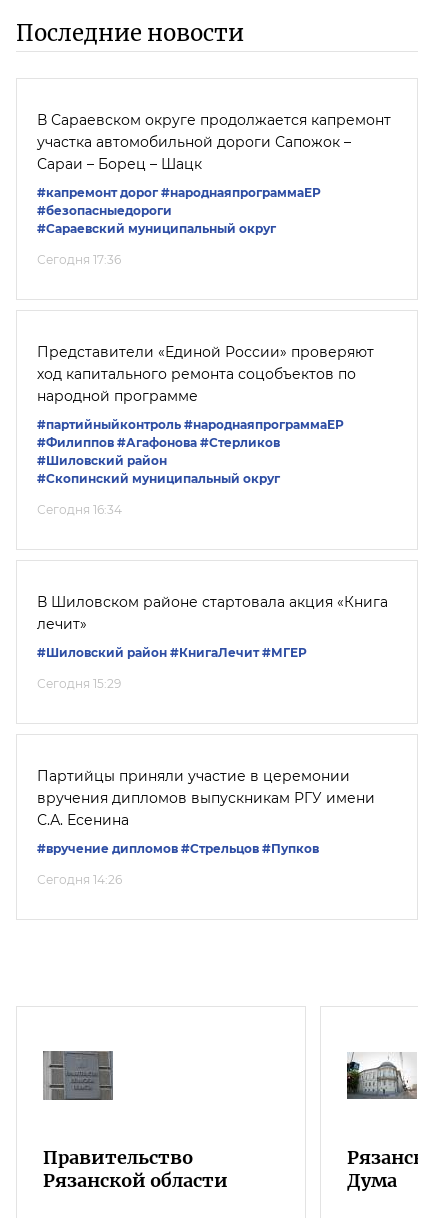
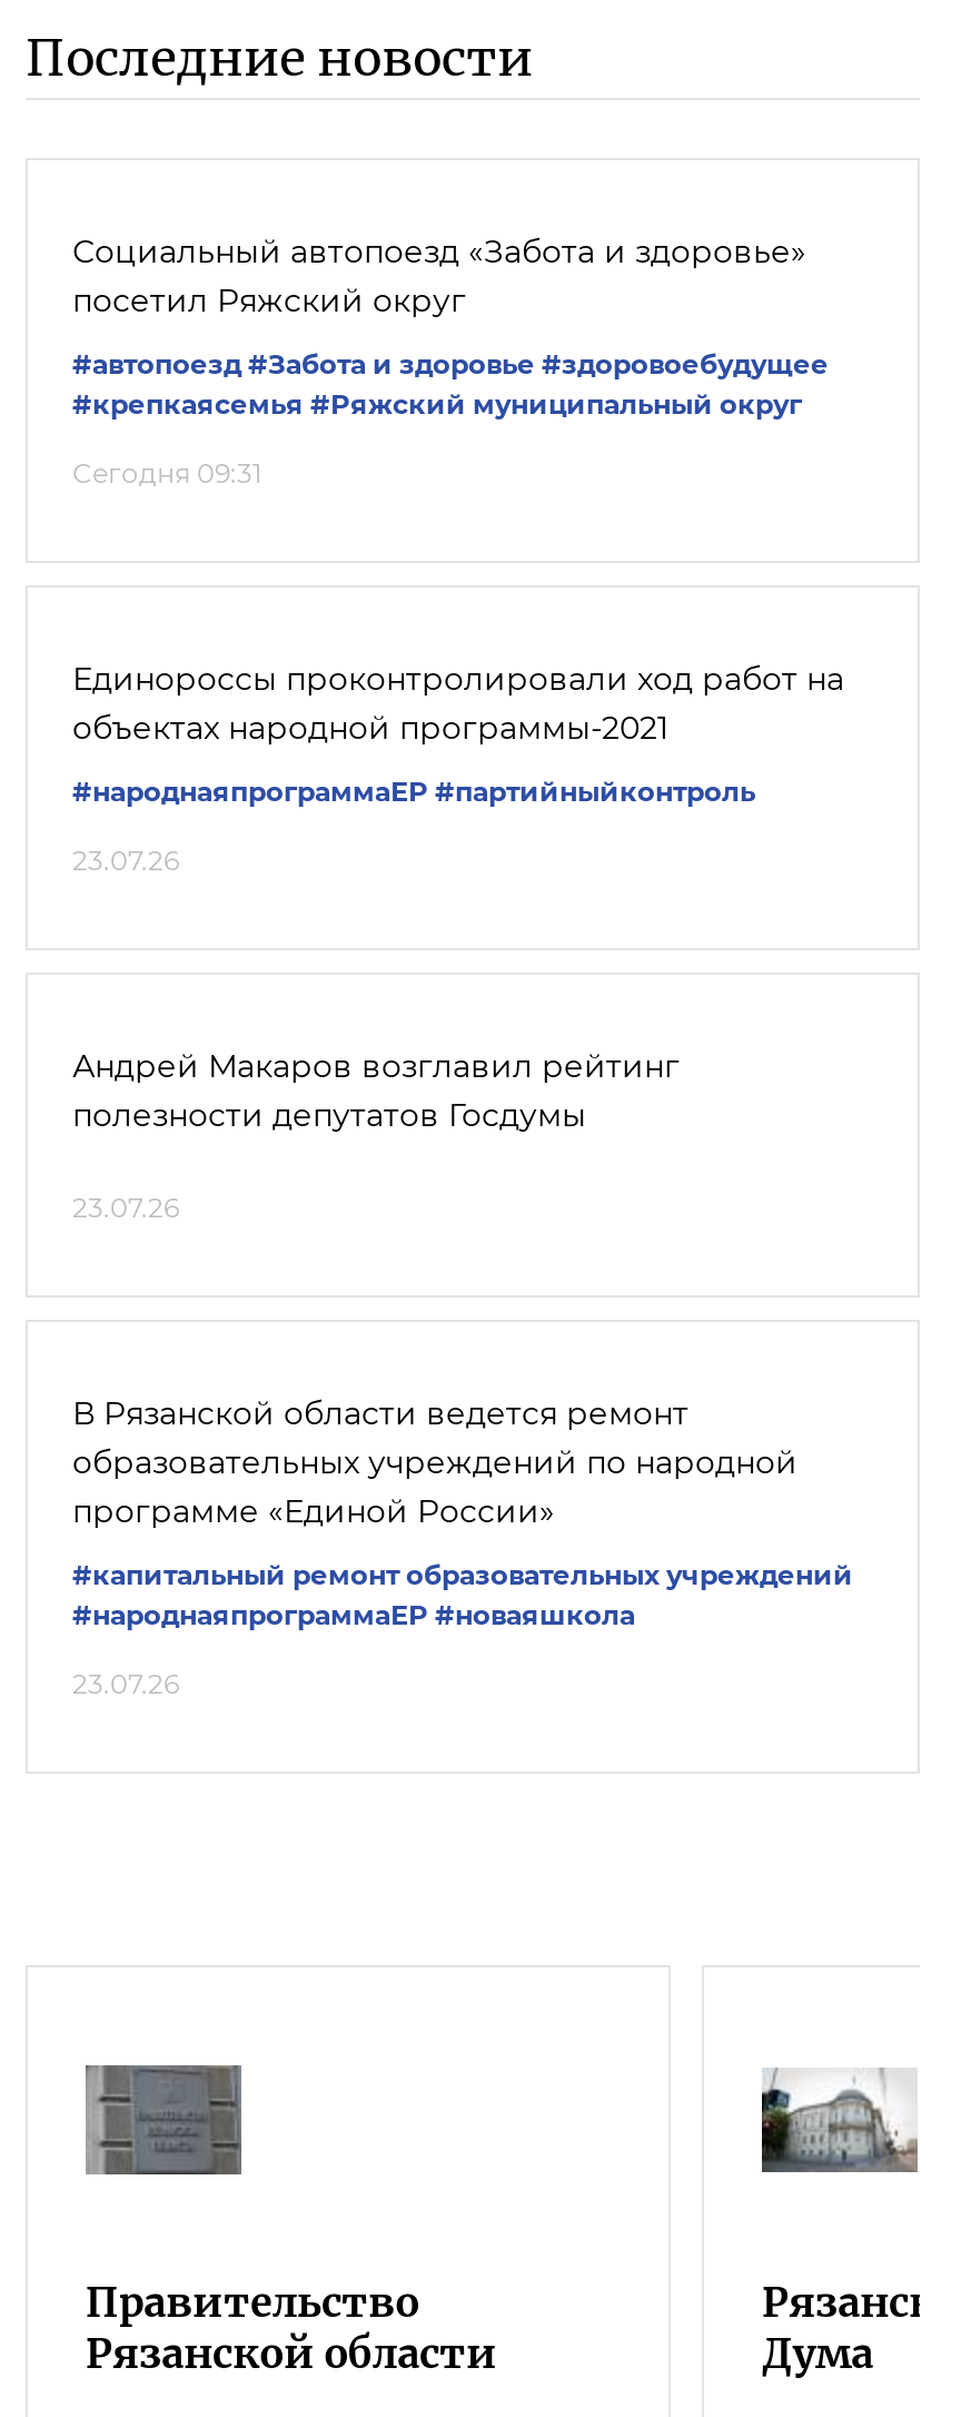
- В Сараевском округе продолжается капремонт
- участка автомобильной дороги Сапожок –
- Сараи – Борец – Шацк
- #капремонт дорог #народнаяпрограммаЕР
- #безопасныедороги
- #Сараевский муниципальный округ
- Сегодня 17:36
+ Социальный автопоезд «Забота и здоровье»
+ посетил Ряжский округ
+ #автопоезд #Забота и здоровье #здоровоебудущее
+ #крепкаясемья #Ряжский муниципальный округ
+ Сегодня 09:31

- Представители «Единой России» проверяют
- ход капитального ремонта соцобъектов по
- народной программе
- #партийныйконтроль #народнаяпрограммаЕР
- #Филиппов #Агафонова #Стерликов
- #Шиловский район
- #Скопинский муниципальный округ
- Сегодня 16:34
+ Единороссы проконтролировали ход работ на
+ объектах народной программы-2021
+ #народнаяпрограммаЕР #партийныйконтроль
+ 23.07.26

- В Шиловском районе стартовала акция «Книга
- лечит»
- #Шиловский район #КнигаЛечит #МГЕР
- Сегодня 15:29
+ Андрей Макаров возглавил рейтинг
+ полезности депутатов Госдумы
+ 23.07.26

- Партийцы приняли участие в церемонии
- вручения дипломов выпускникам РГУ имени
- С.А. Есенина
- #вручение дипломов #Стрельцов #Пупков
- Сегодня 14:26
+ В Рязанской области ведется ремонт
+ образовательных учреждений по народной
+ программе «Единой России»
+ #капитальный ремонт образовательных учреждений
+ #народнаяпрограммаЕР #новаяшкола
+ 23.07.26
